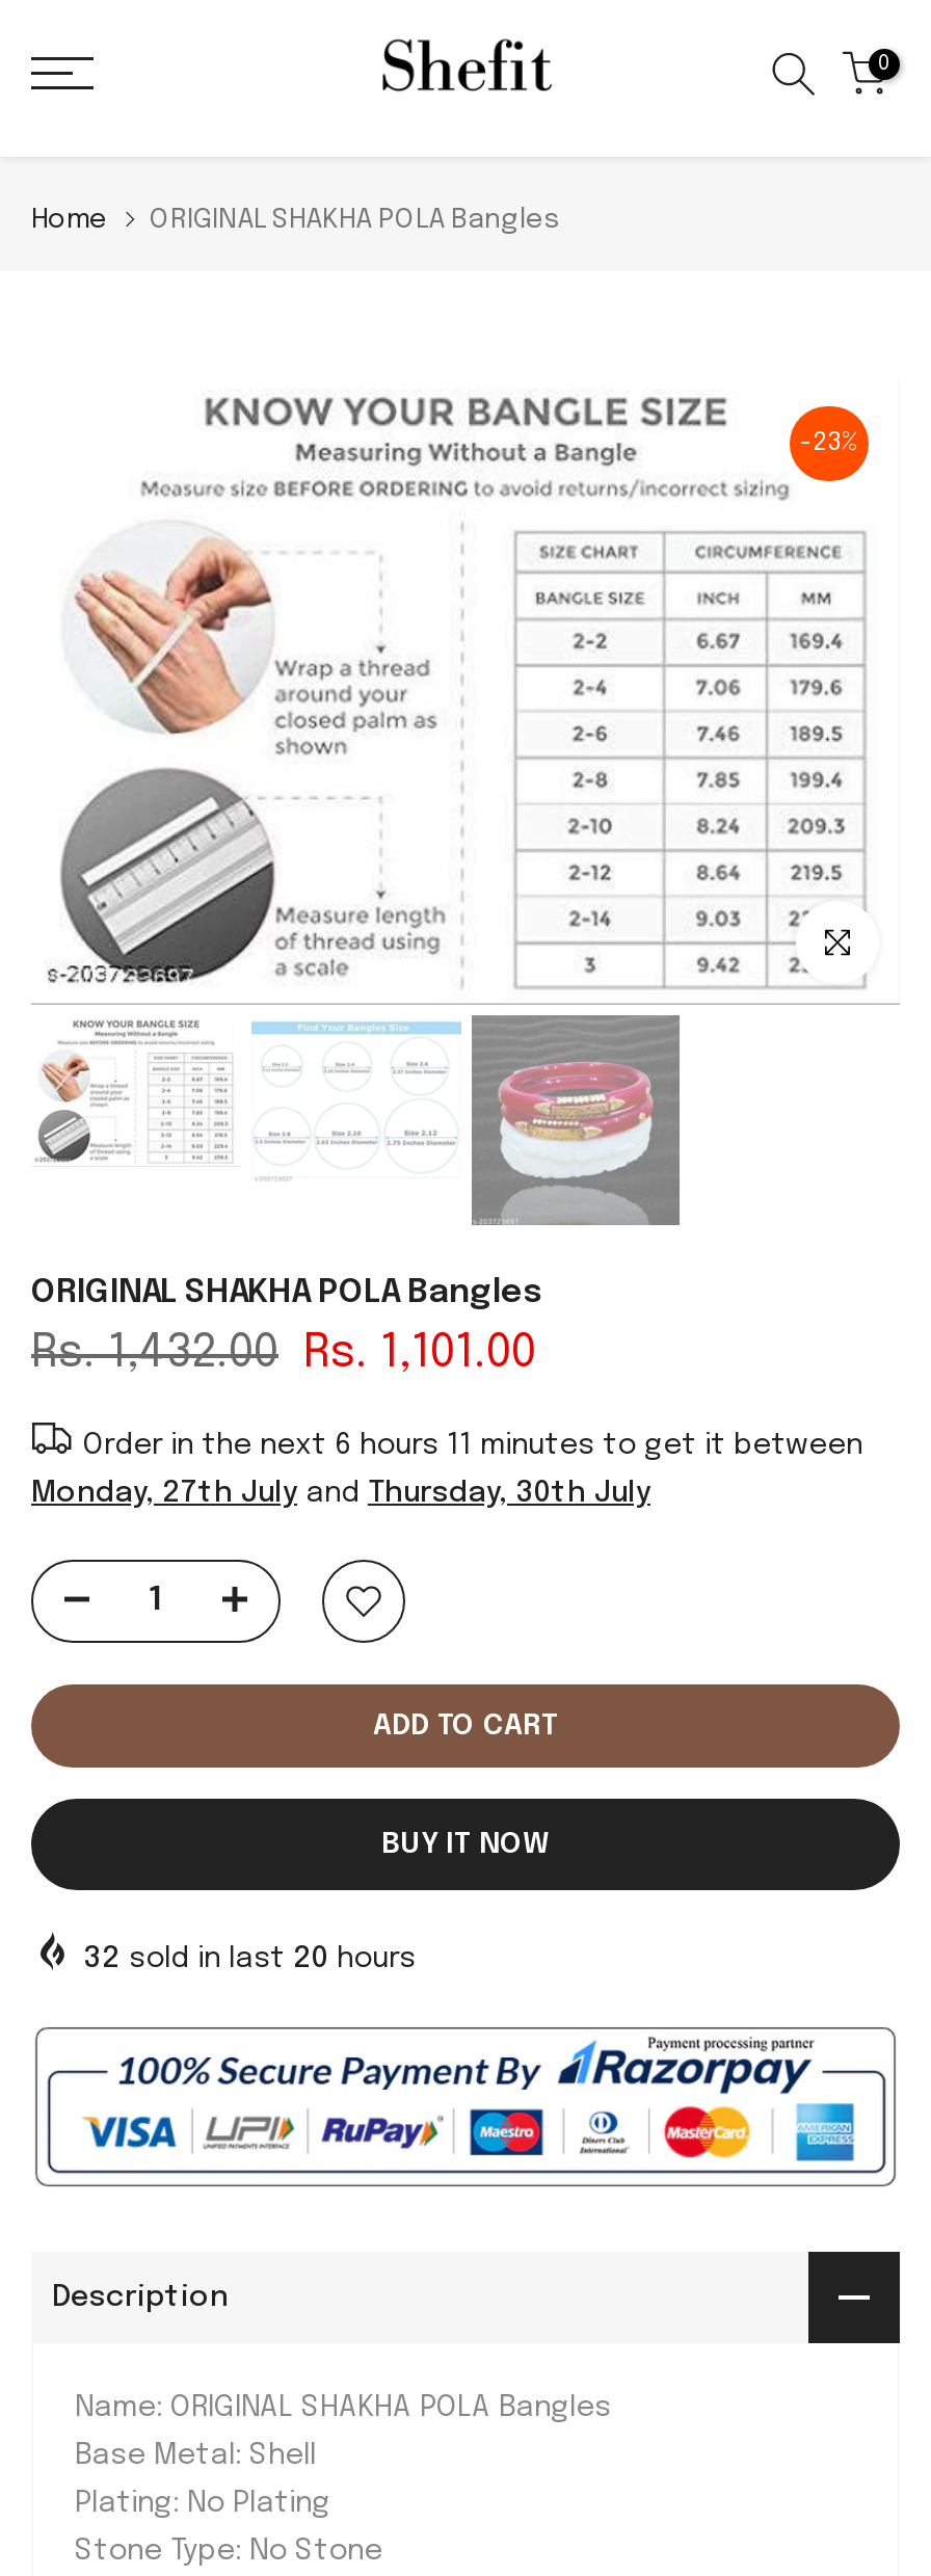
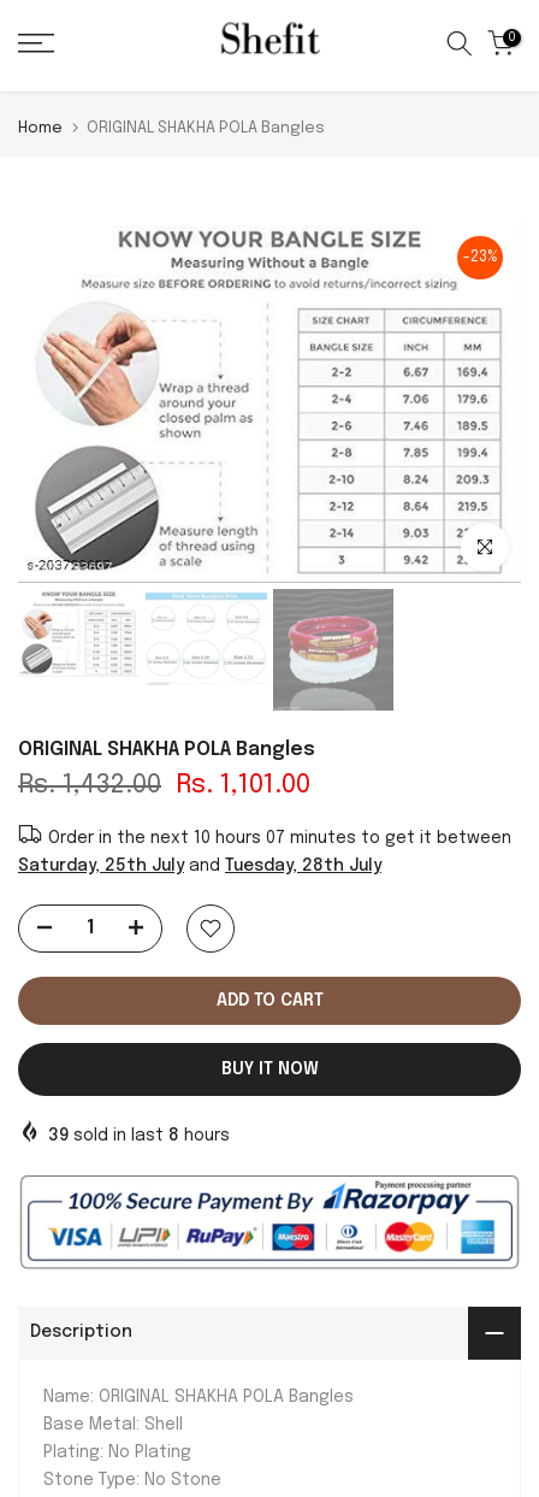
- Order in the next 6 hours 11 minutes to get it between
+ Order in the next 10 hours 07 minutes to get it between

- Monday, 27th July and Thursday, 30th July
+ Saturday, 25th July and Tuesday, 28th July

- 32 sold in last 20 hours
+ 39 sold in last 8 hours
